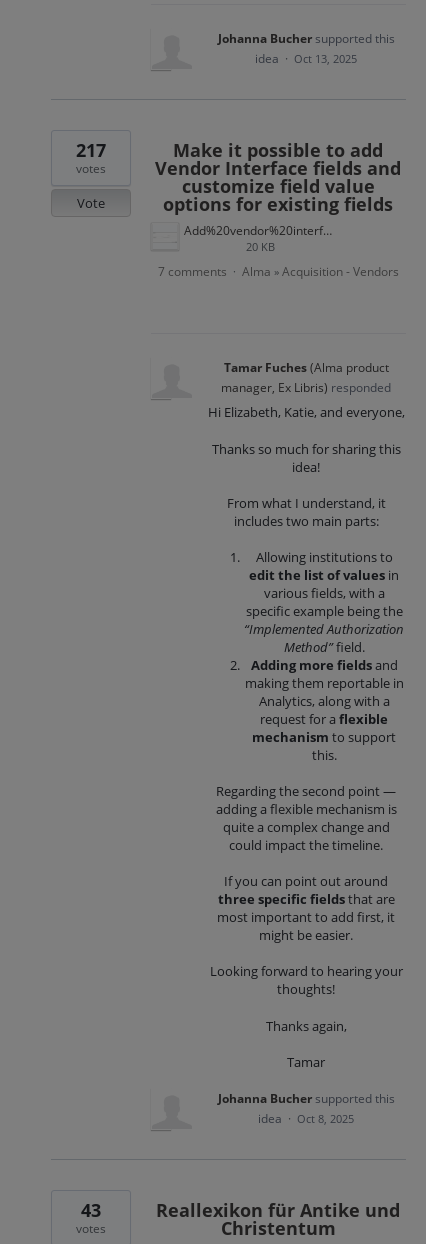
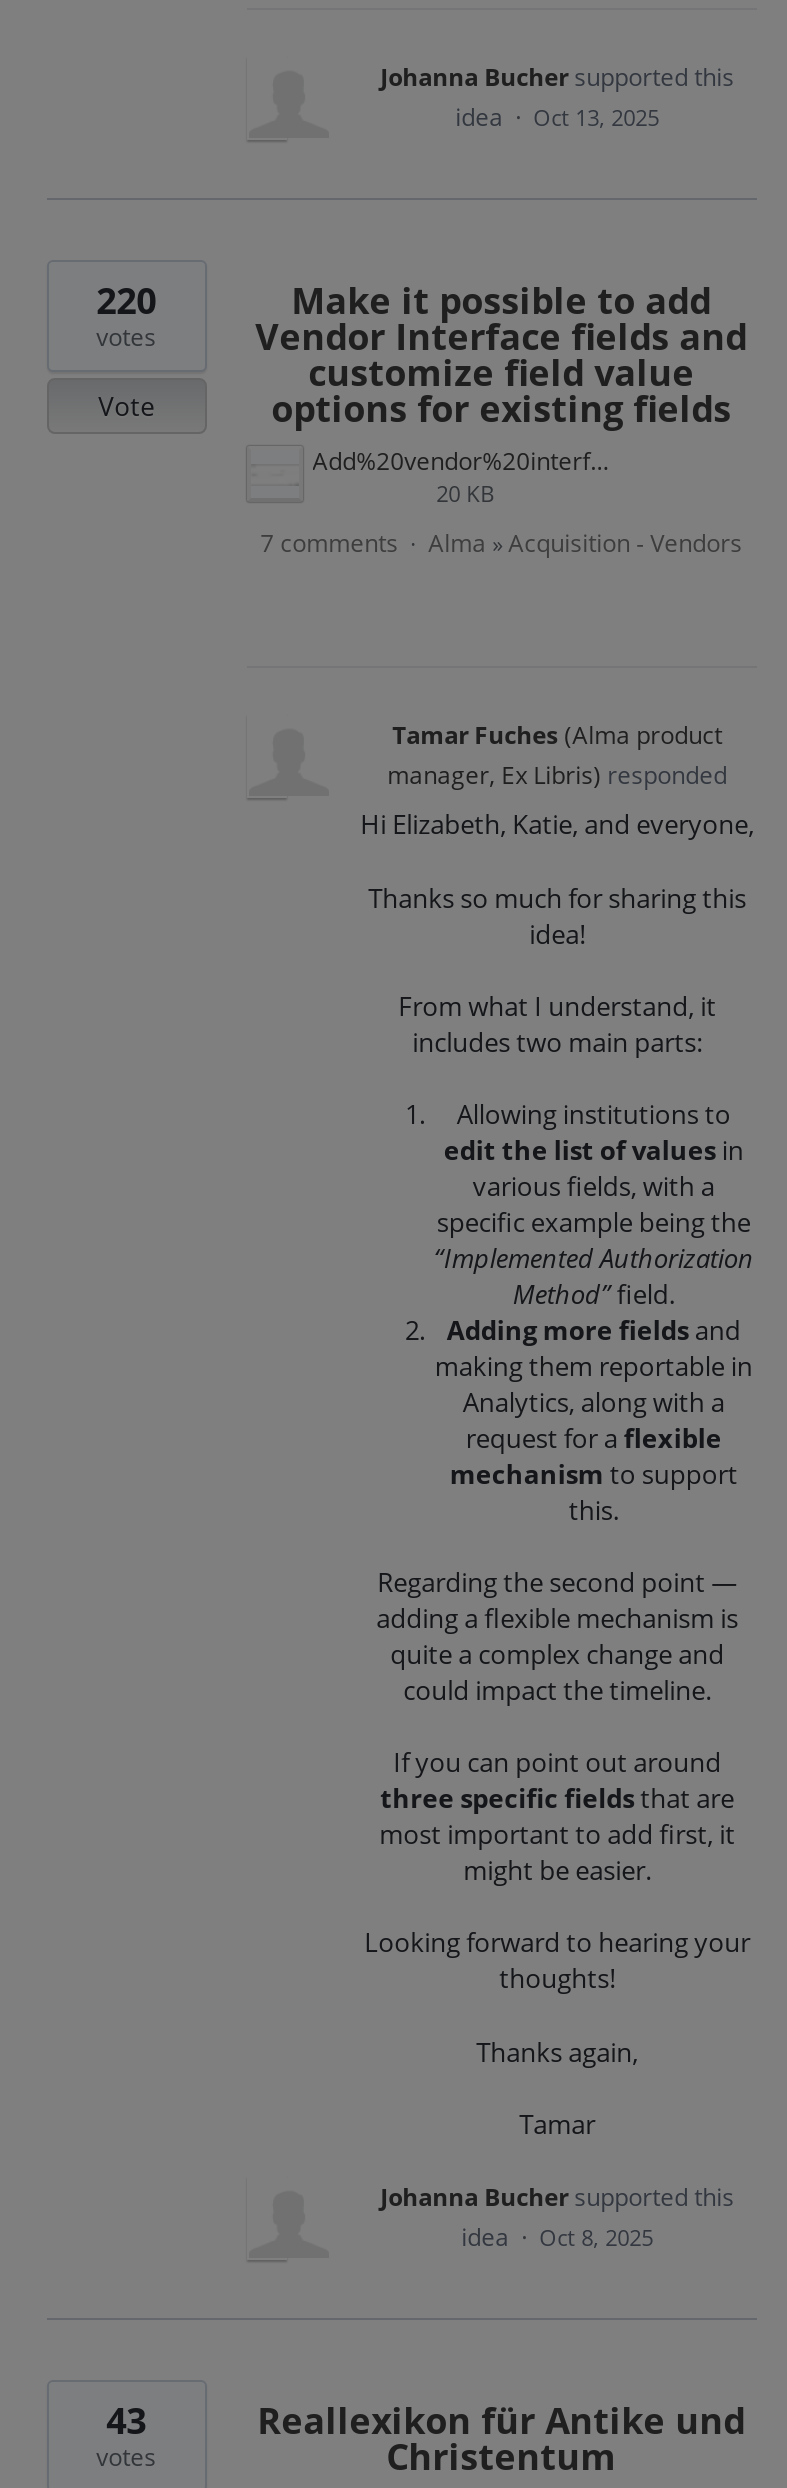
- 217
+ 220
